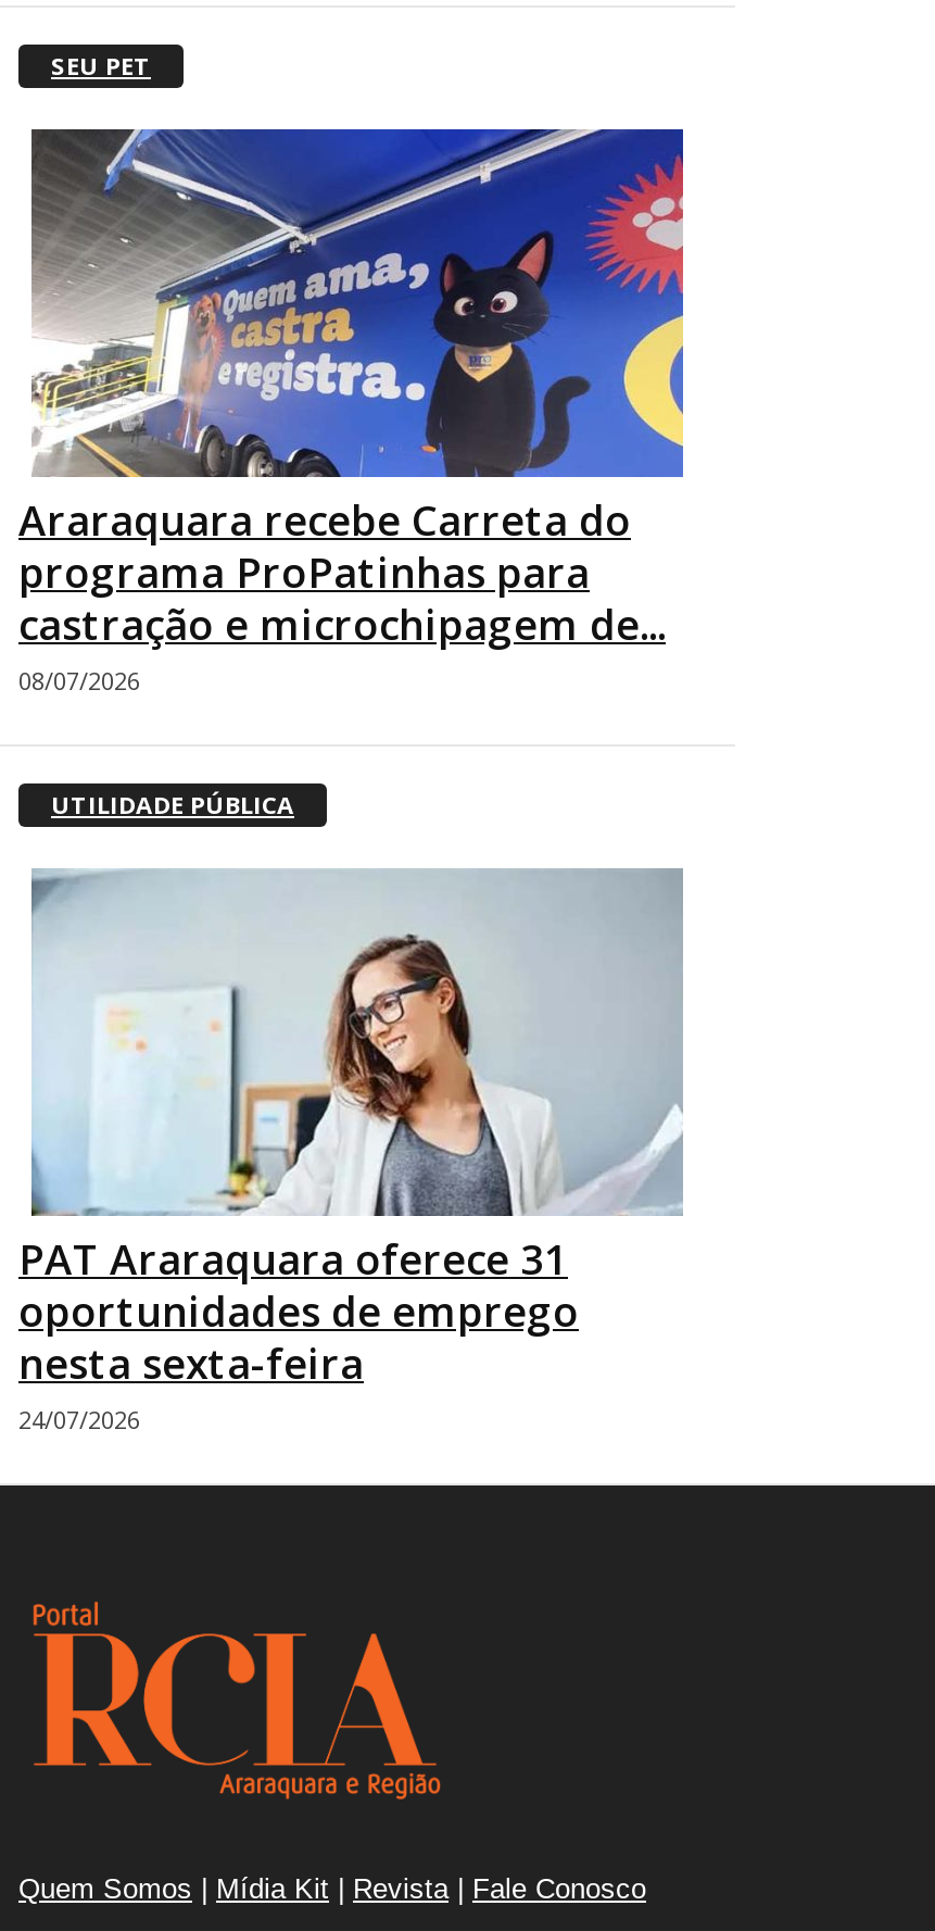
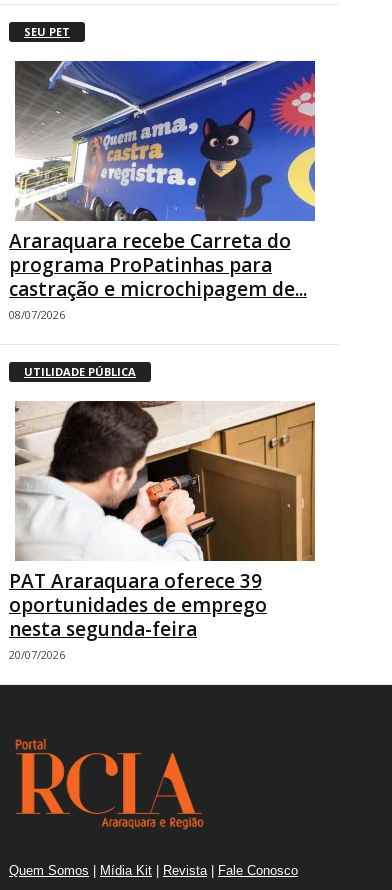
- [image]
- PAT Araraquara oferece 31
+ [image]
+ PAT Araraquara oferece 39

- nesta sexta-feira
+ nesta segunda-feira

- 24/07/2026
+ 20/07/2026
